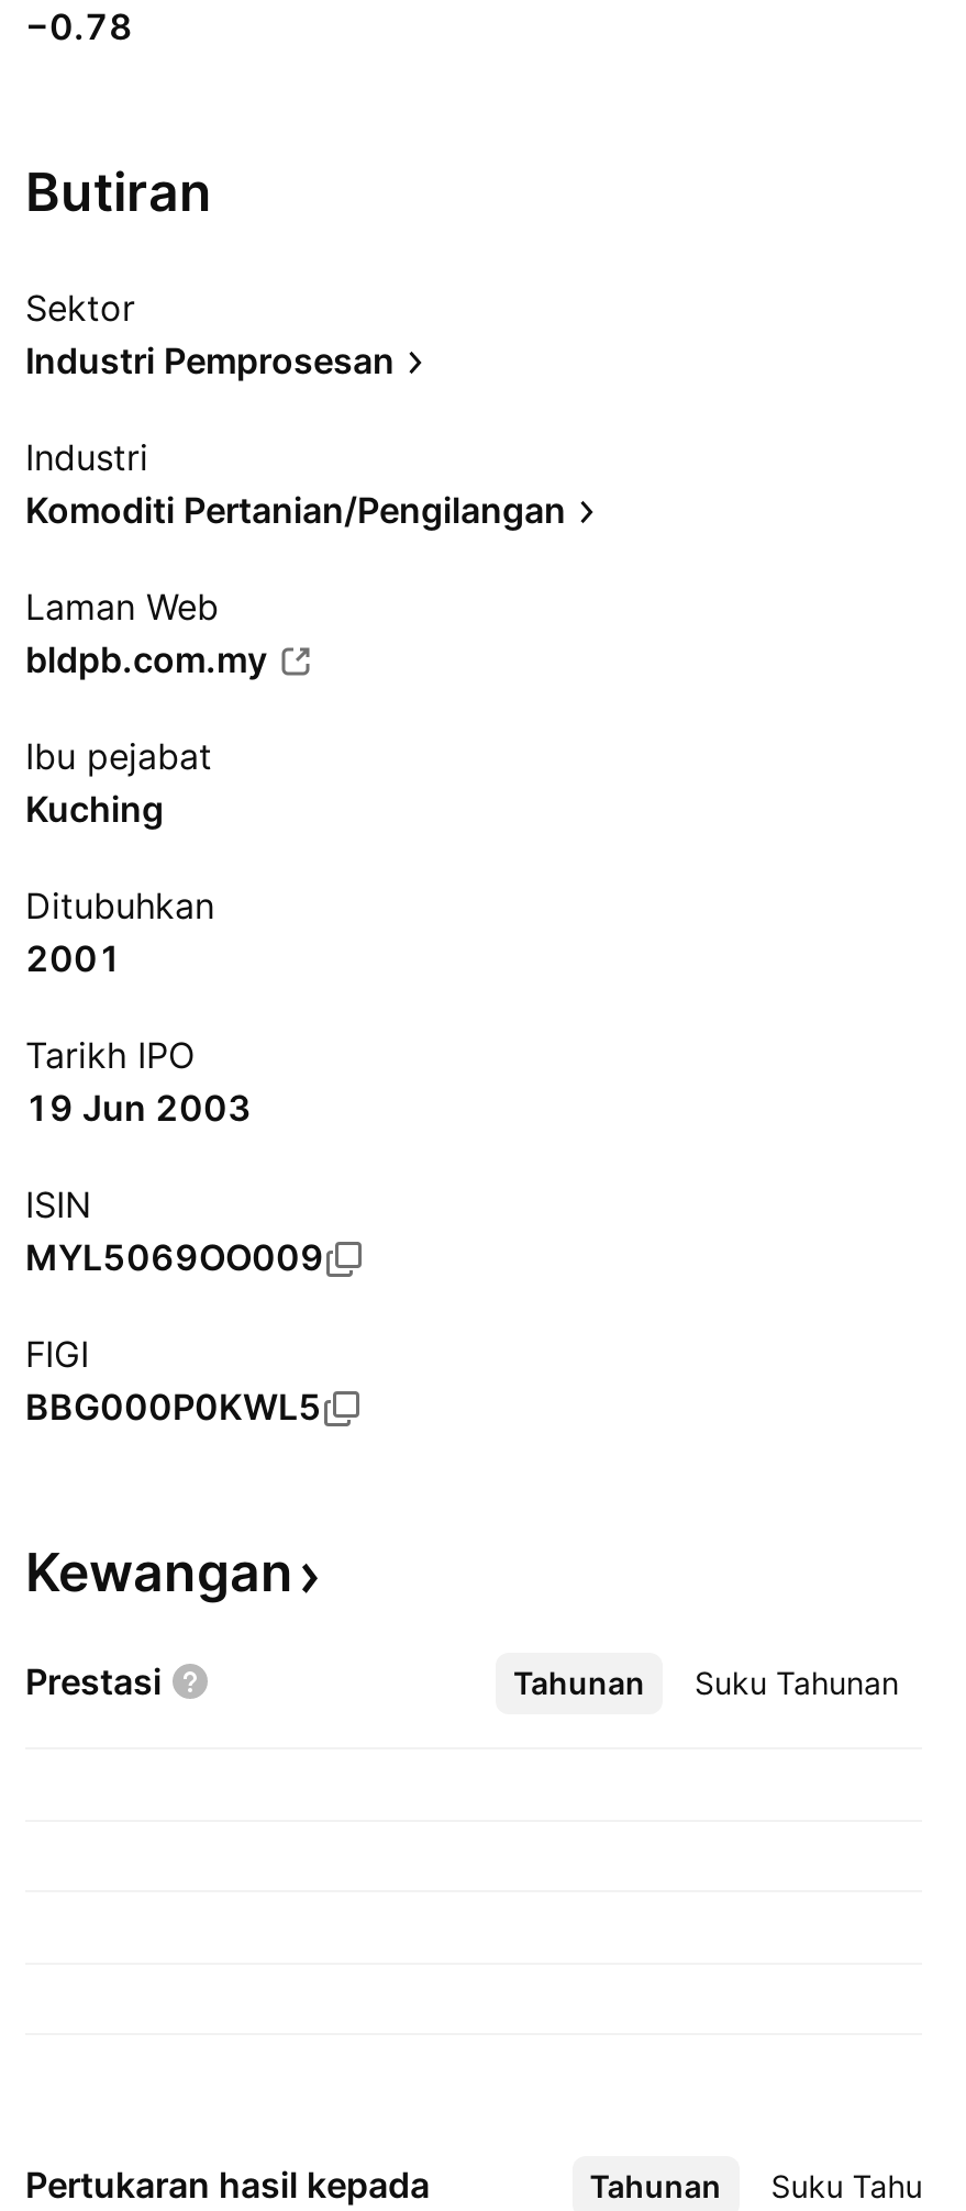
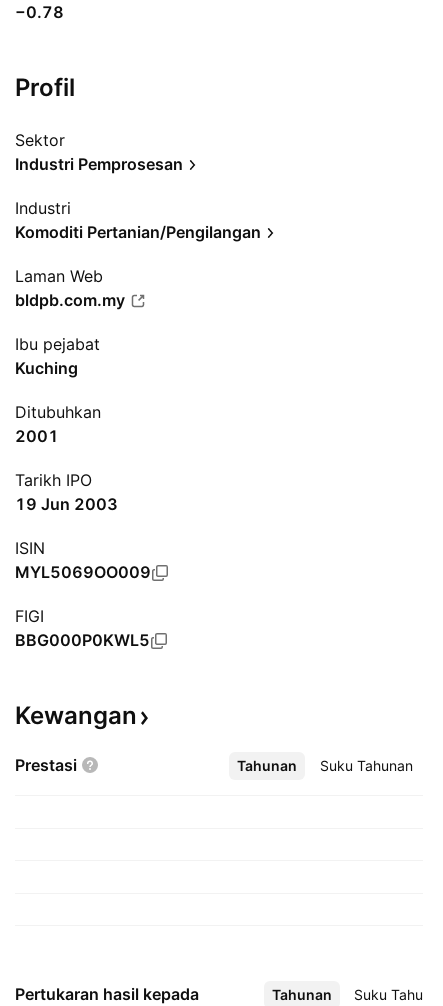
- Butiran
+ Profil
